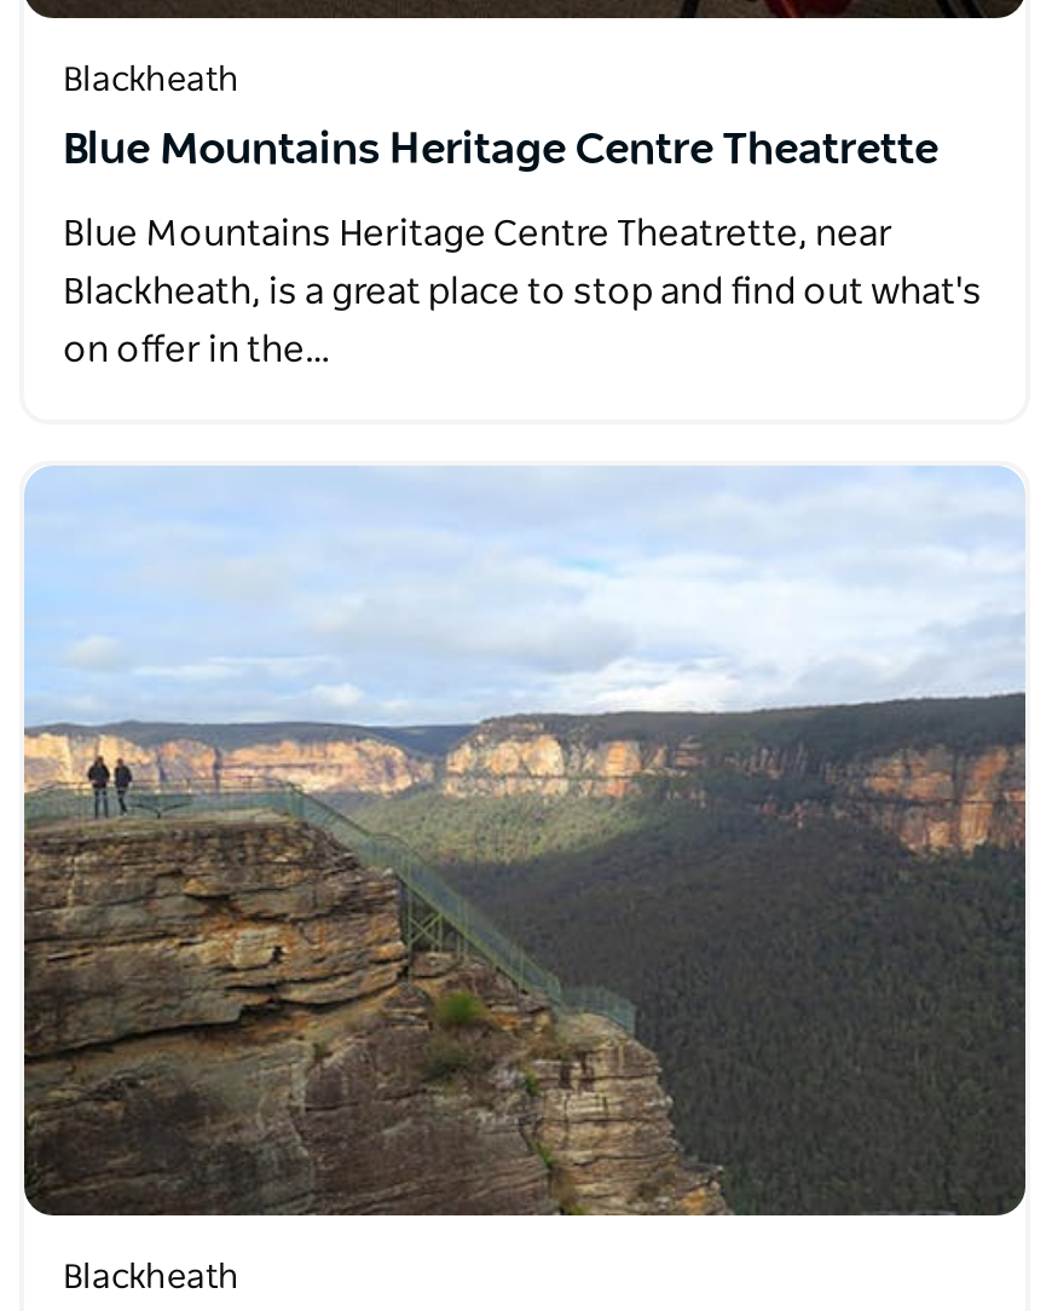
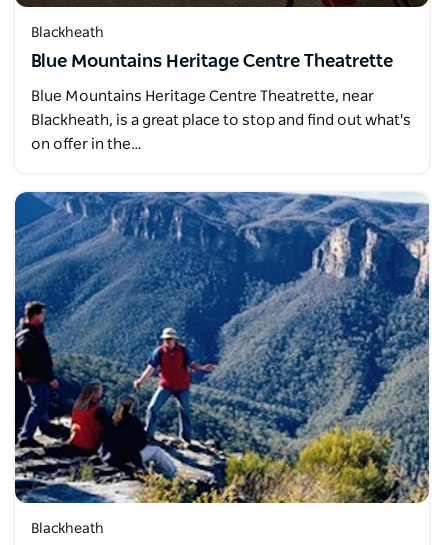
- [image]
+ [image]
